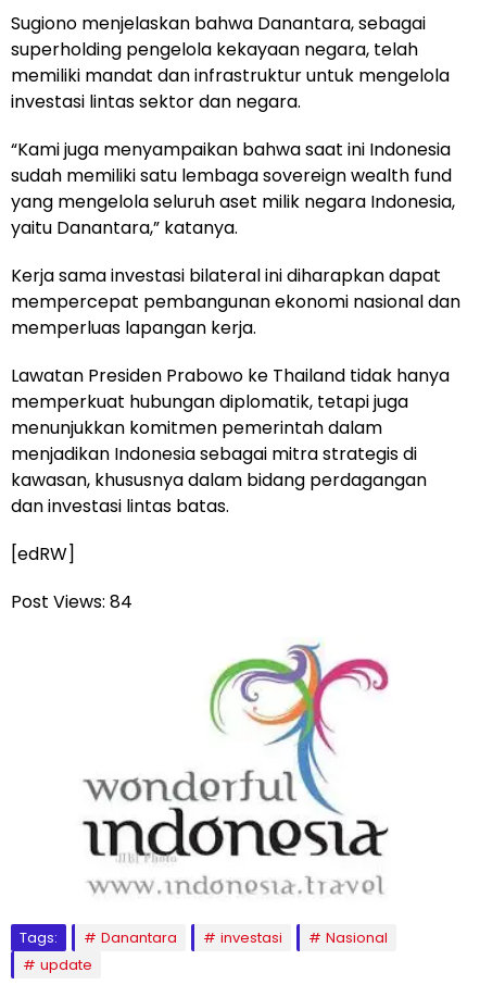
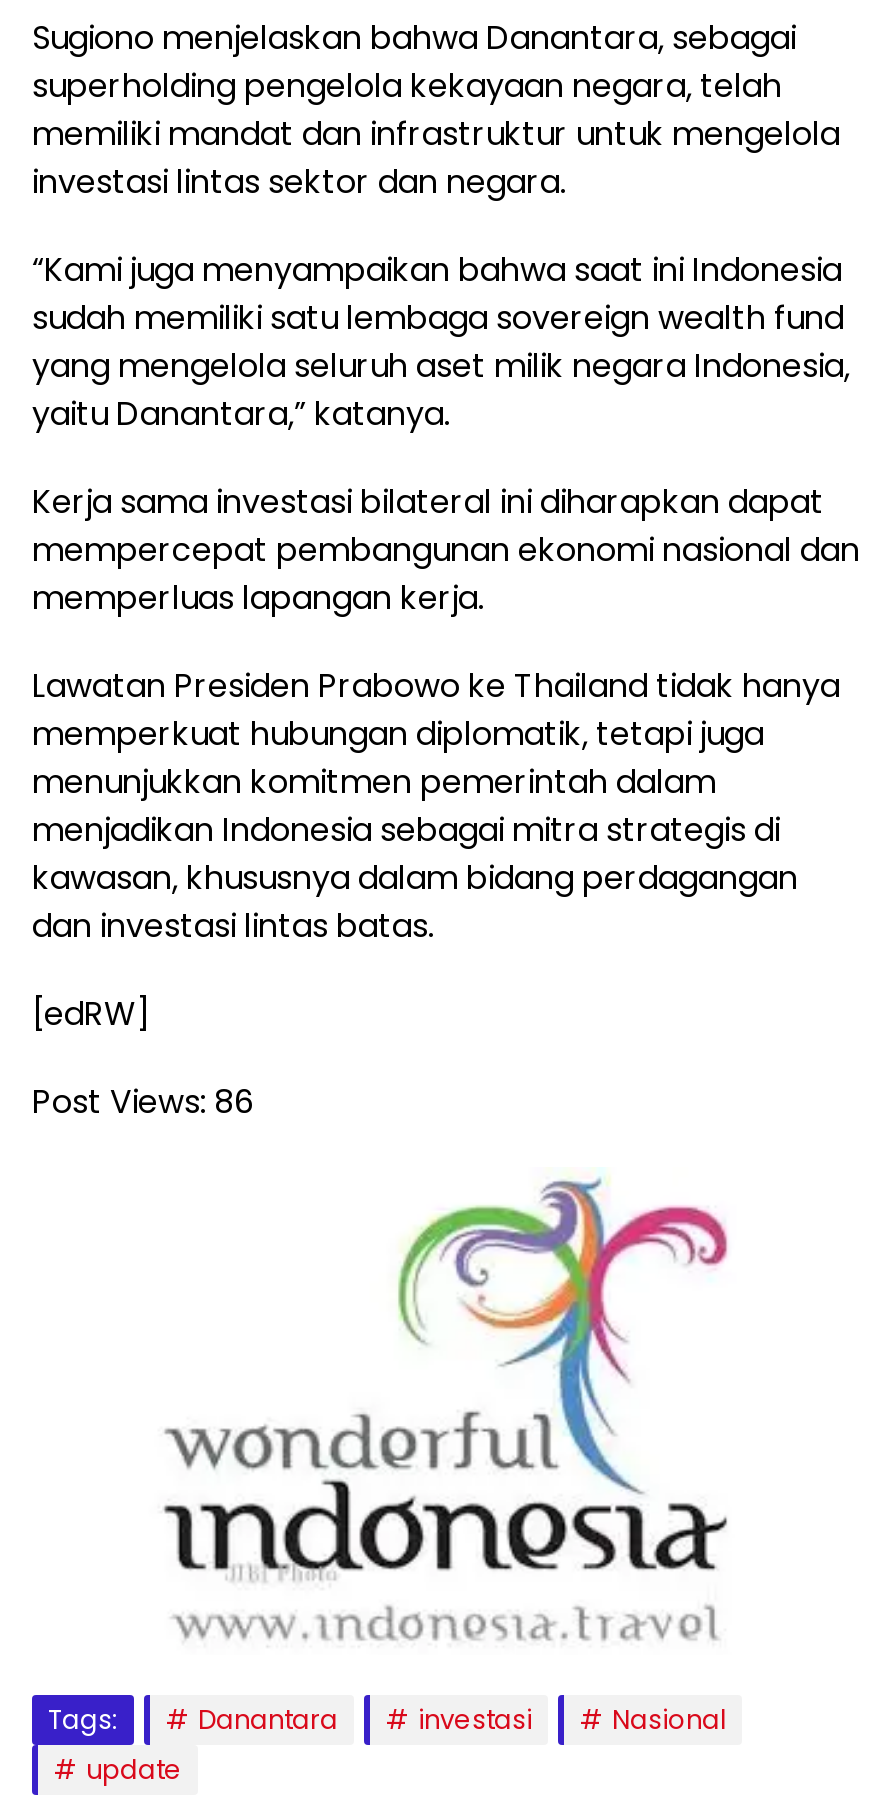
- Post Views: 84
+ Post Views: 86
